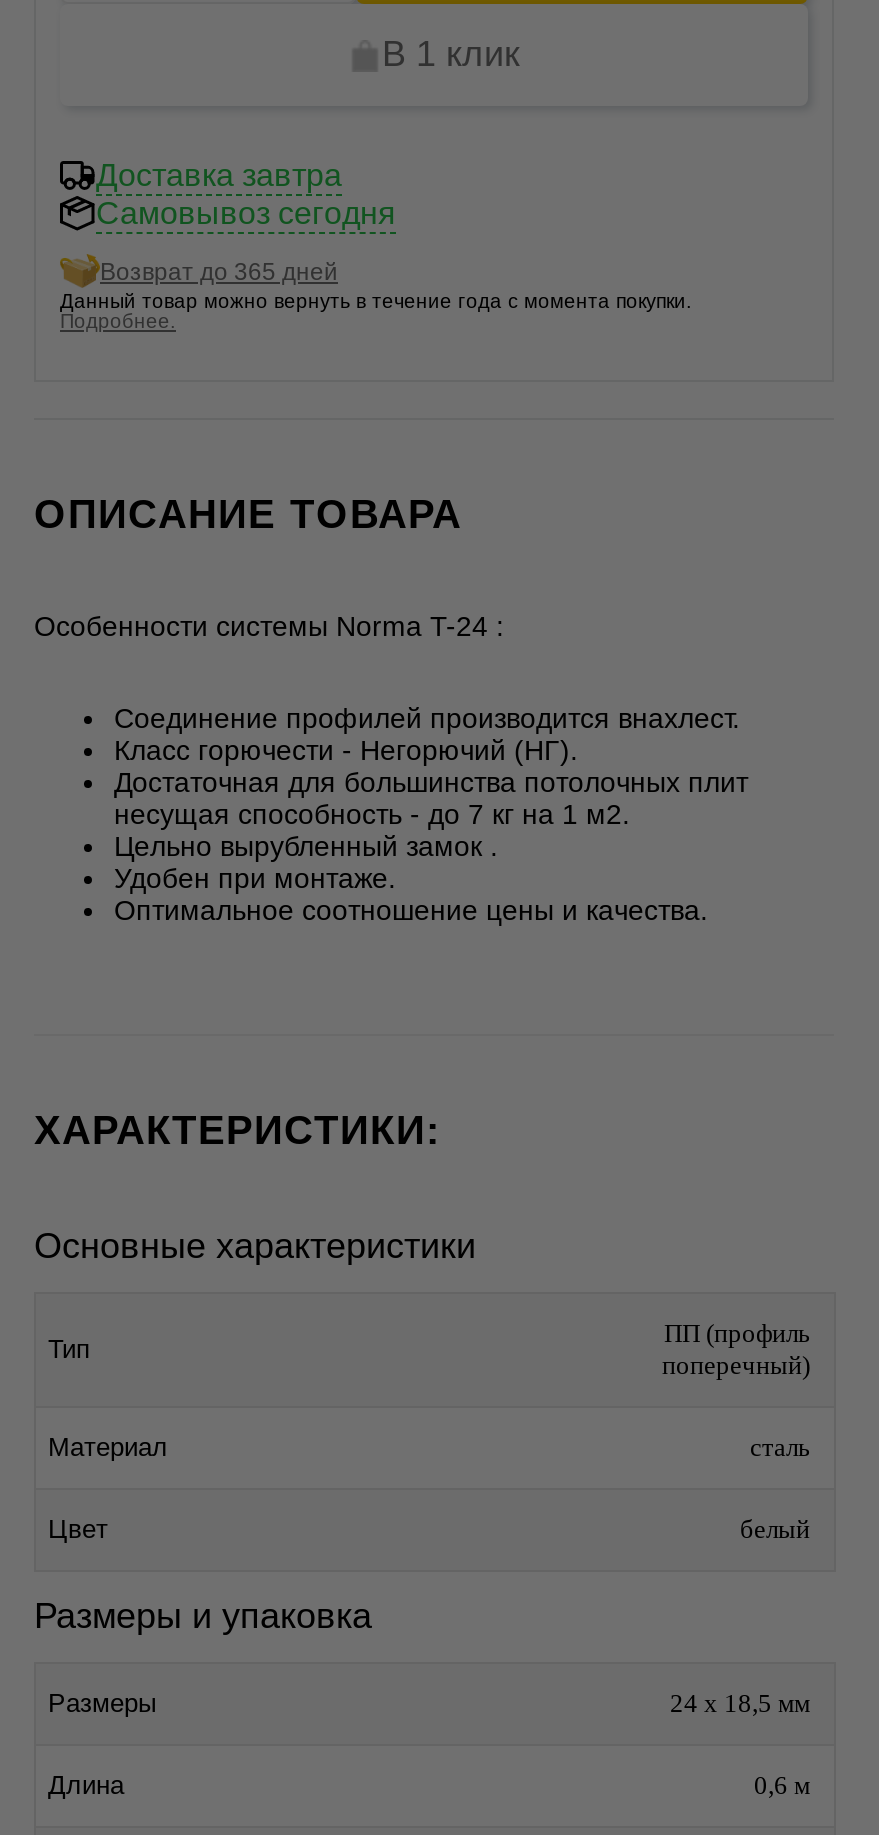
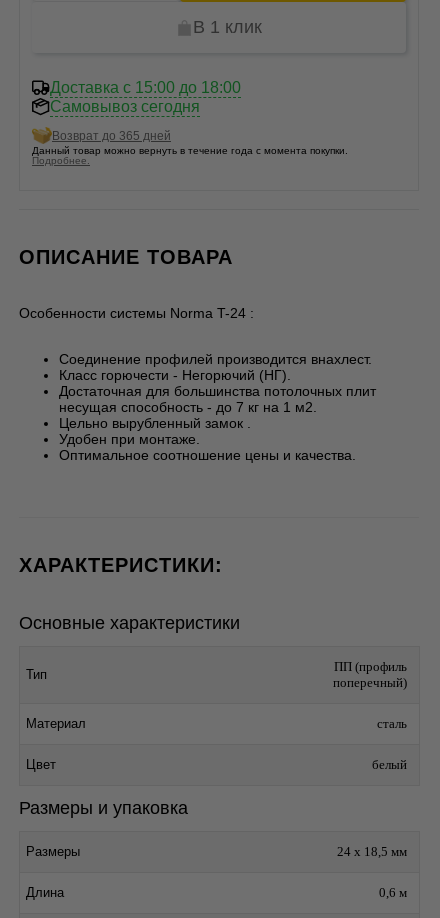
- Доставка завтра
+ Доставка c 15:00 до 18:00
